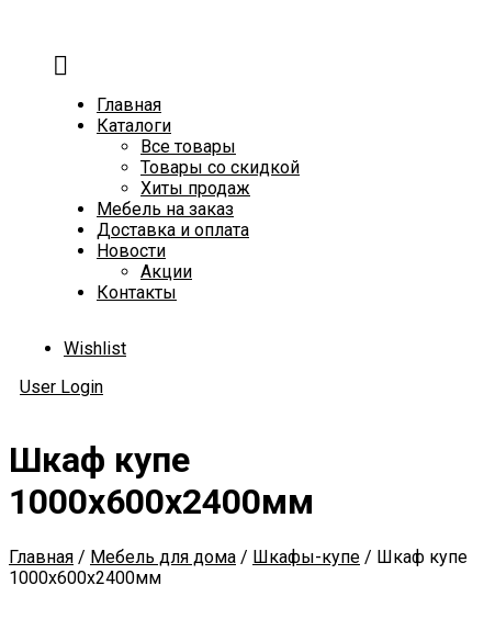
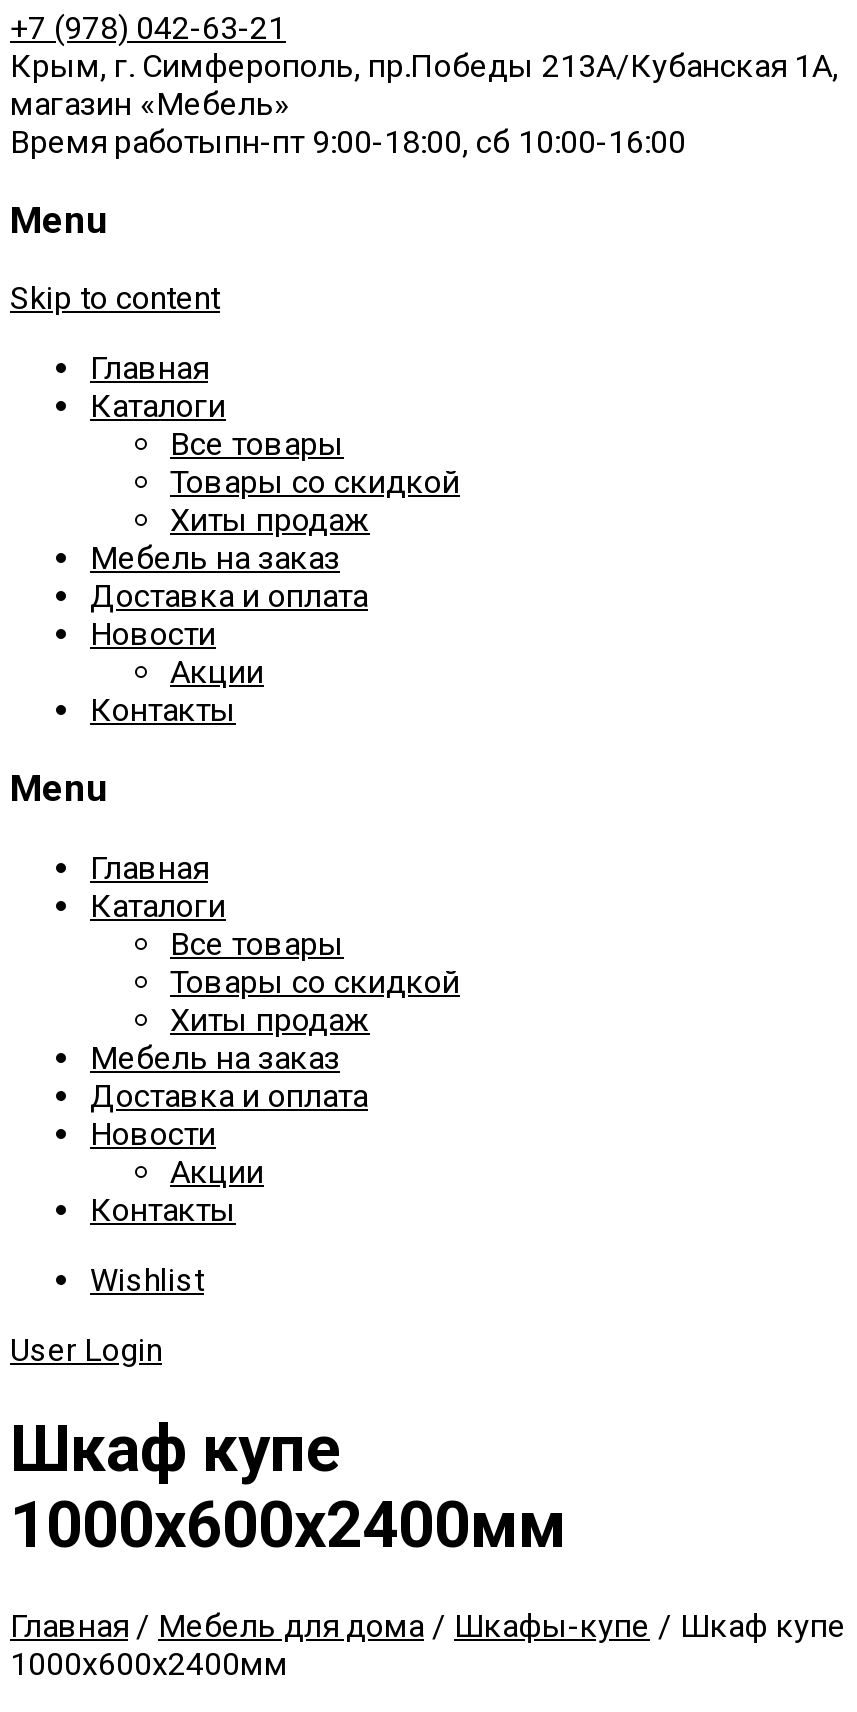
+ +7 (978) 042-63-21
+ Крым, г. Симферополь, пр.Победы 213А/Кубанская 1А,
+ магазин «Мебель»
+ Время работыпн-пт 9:00-18:00, сб 10:00-16:00
+ Menu
+ Skip to content
+ Главная
+ Каталоги
+ Все товары
+ Товары со скидкой
+ Хиты продаж
+ Мебель на заказ
+ Доставка и оплата
+ Новости
+ Акции
+ Контакты
+ Menu

moved down: Главная | Каталоги | Все товары | ... | Акции | Контакты

moved down: Wishlist | User Login
